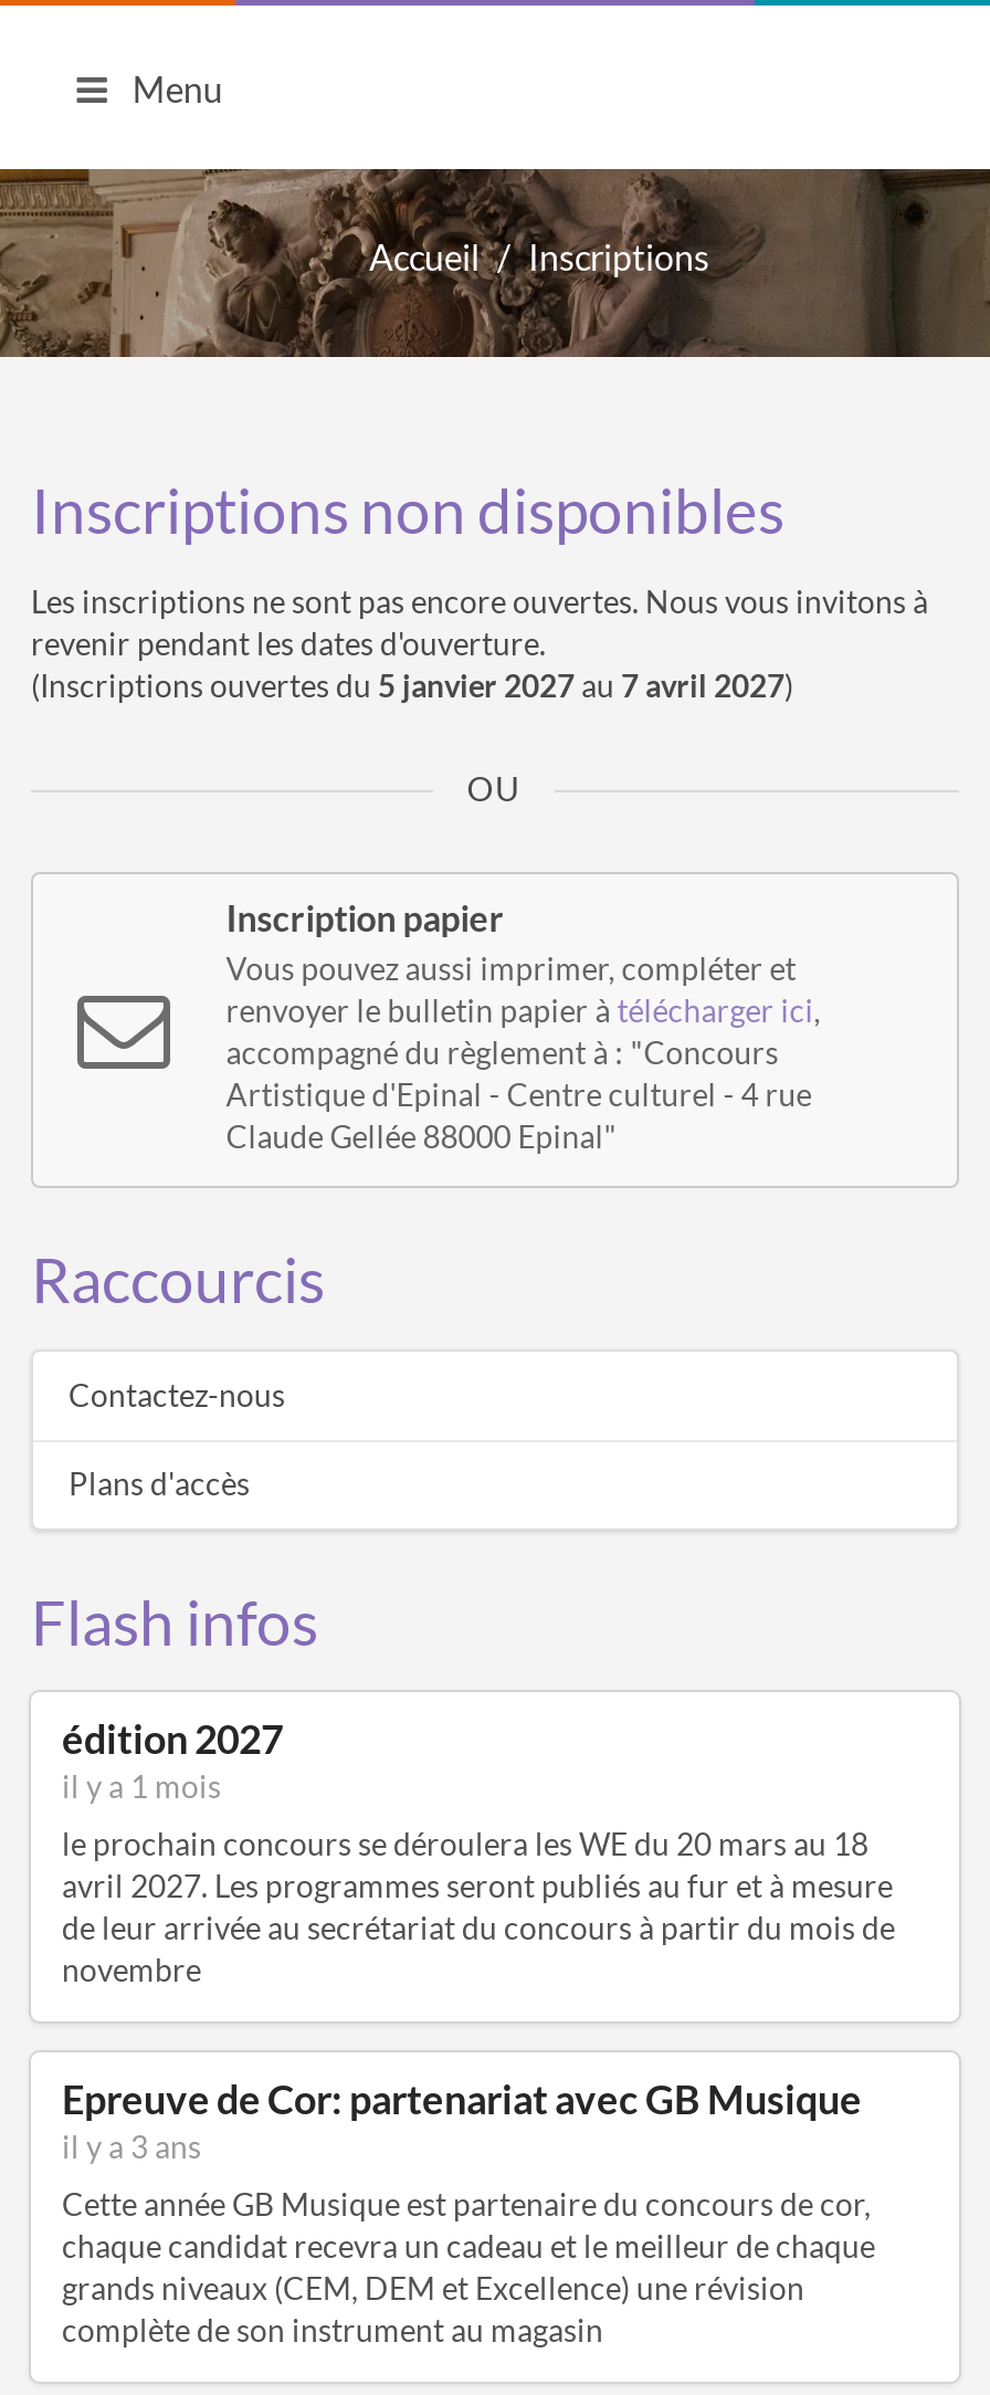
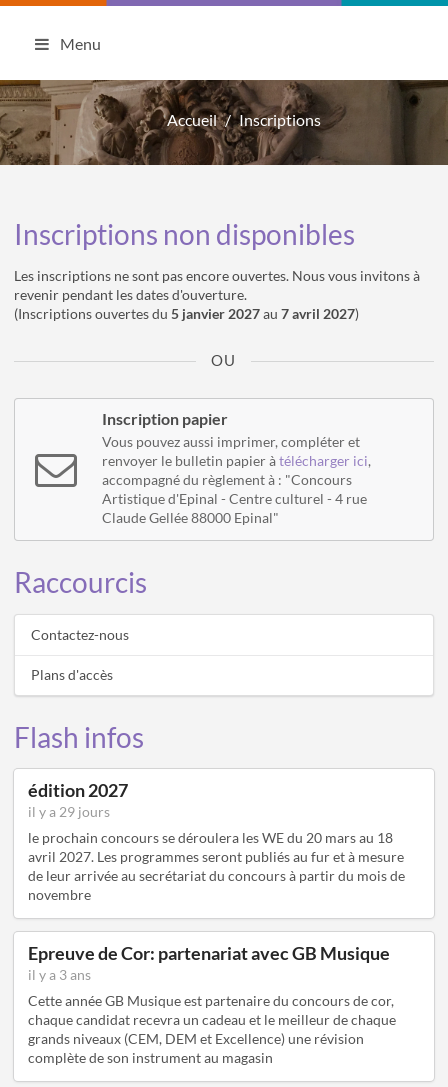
- il y a 1 mois
+ il y a 29 jours
